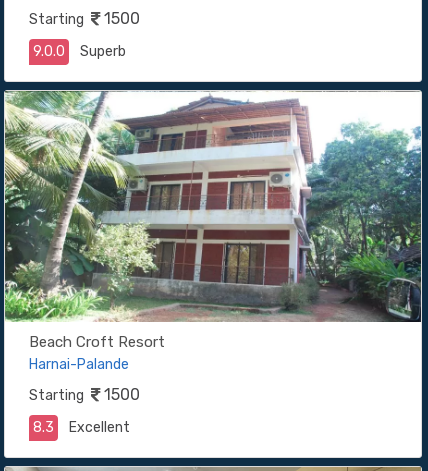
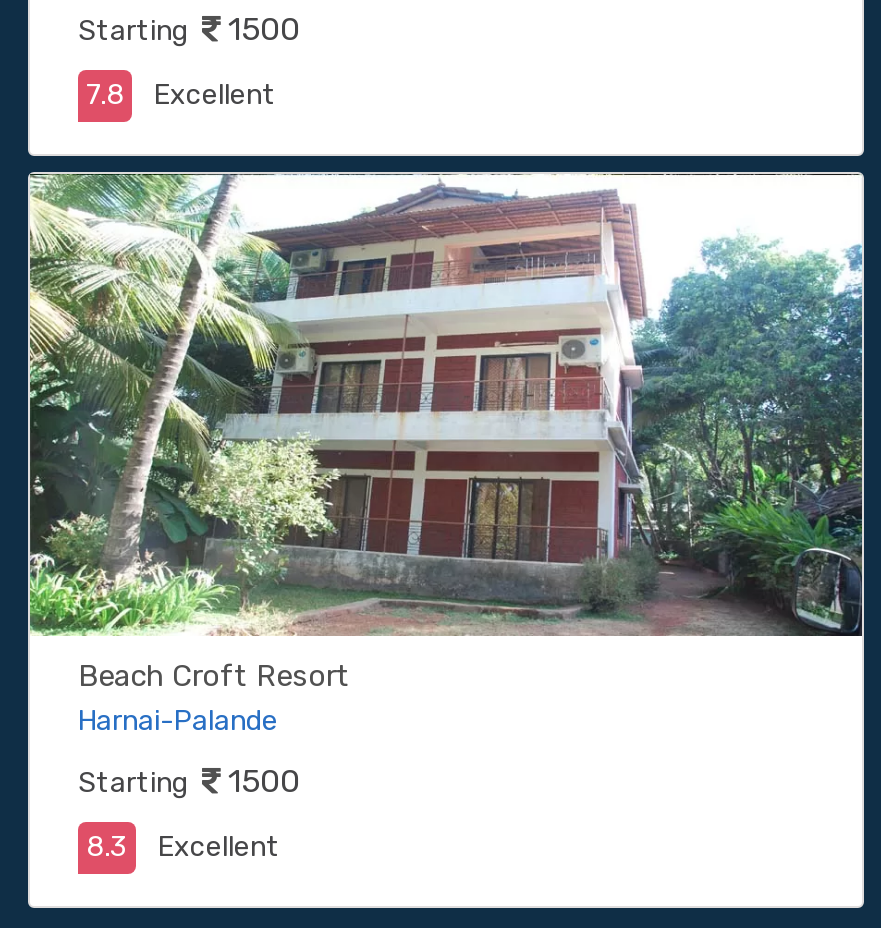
- 9.0.0
- Superb
+ 7.8
+ Excellent
